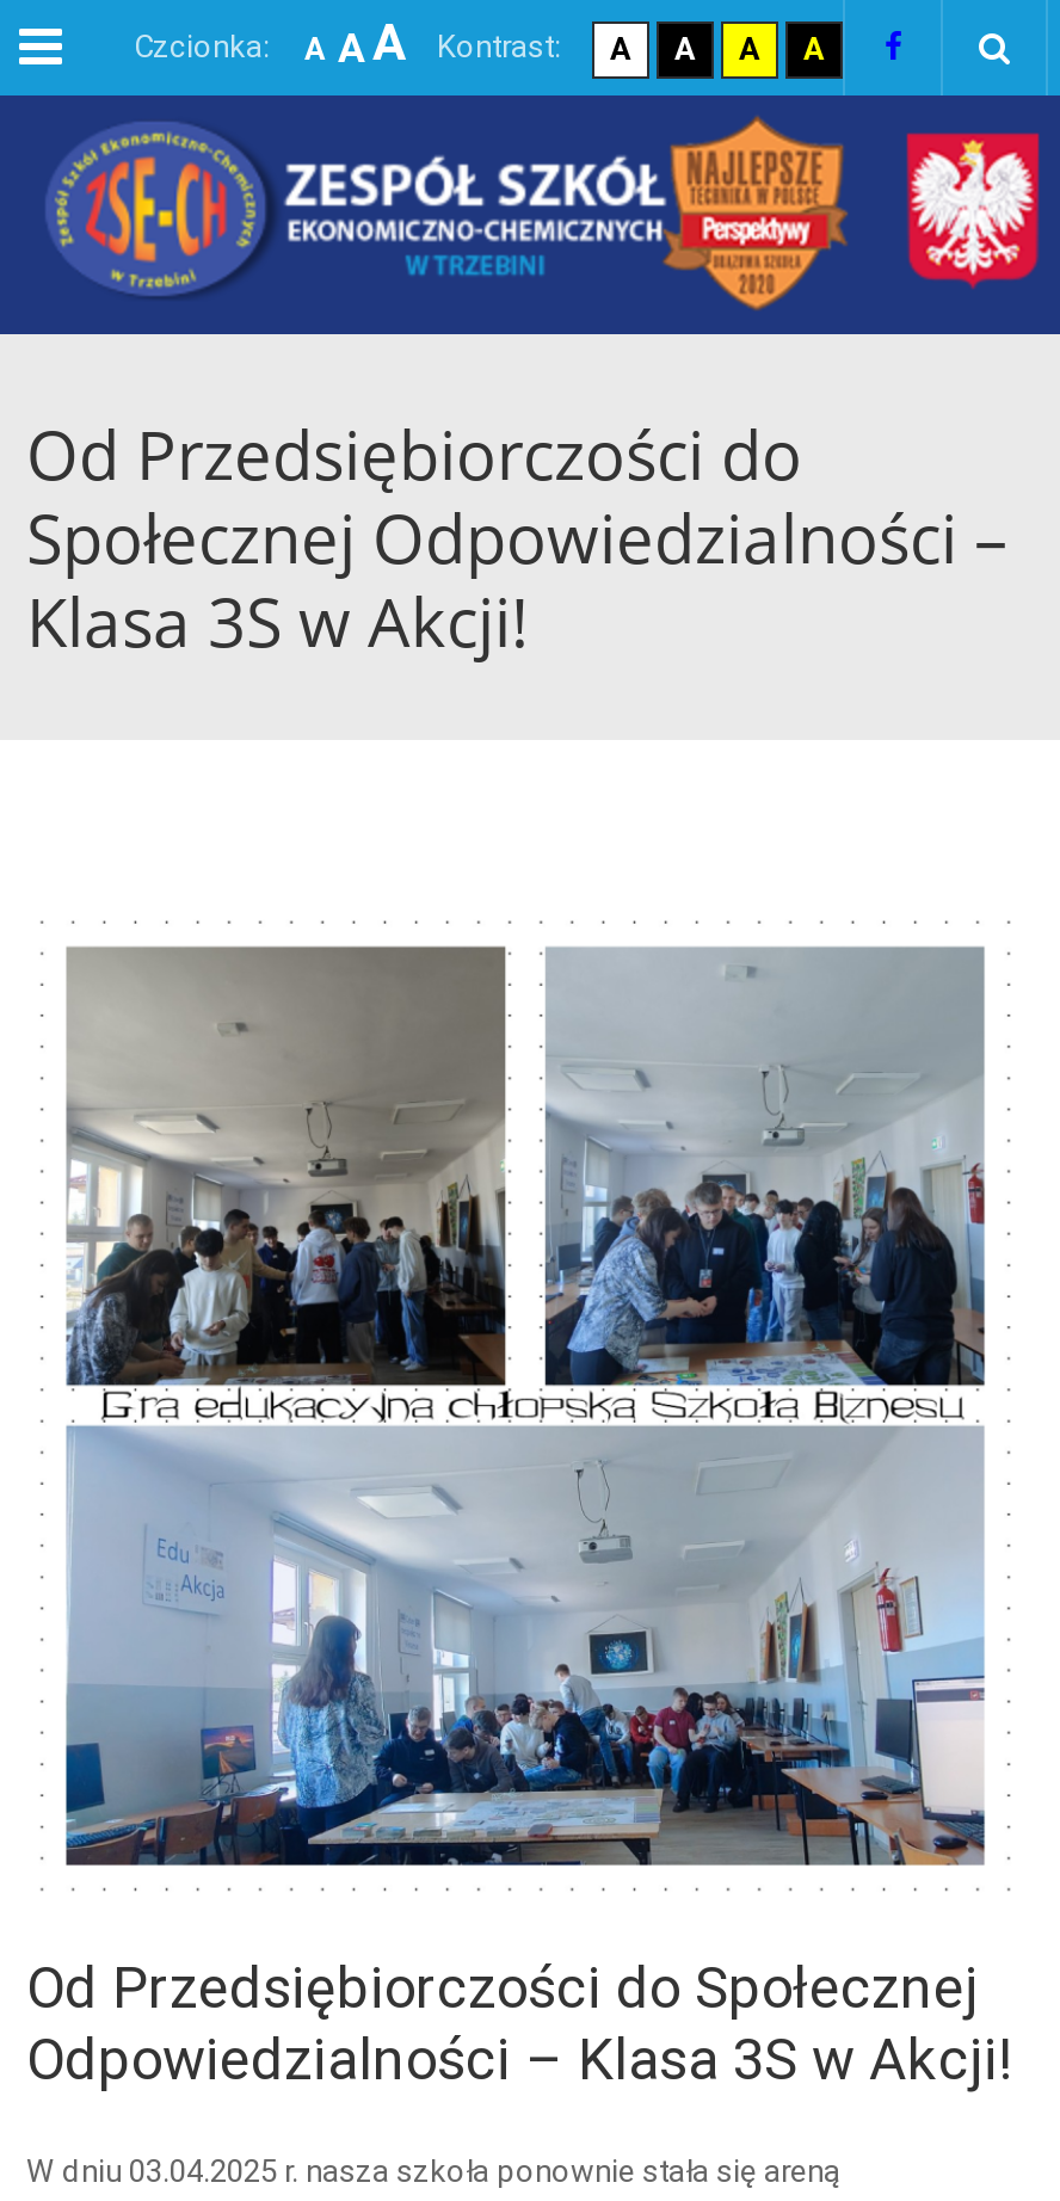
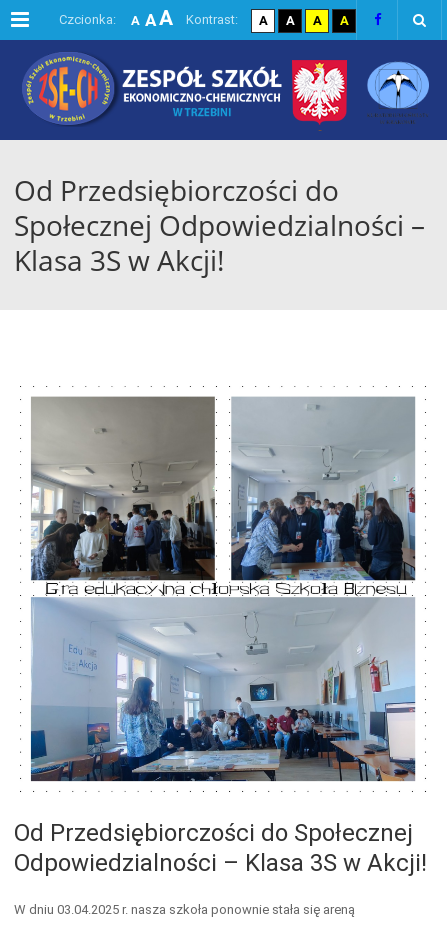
- [image]
+ [image]

- [image]
+ [image]
